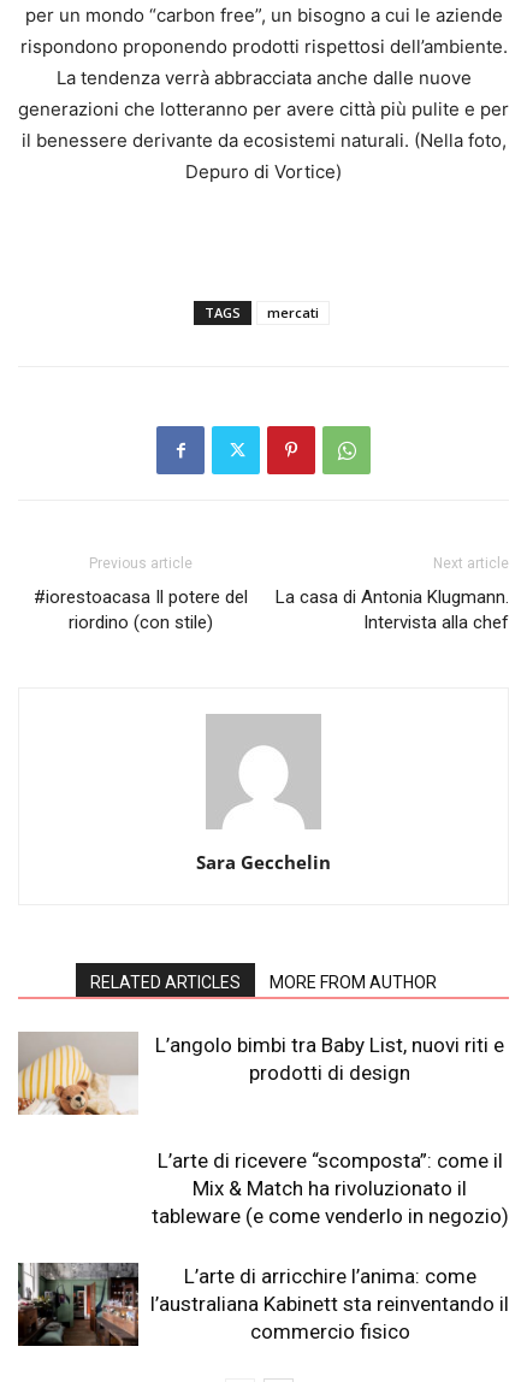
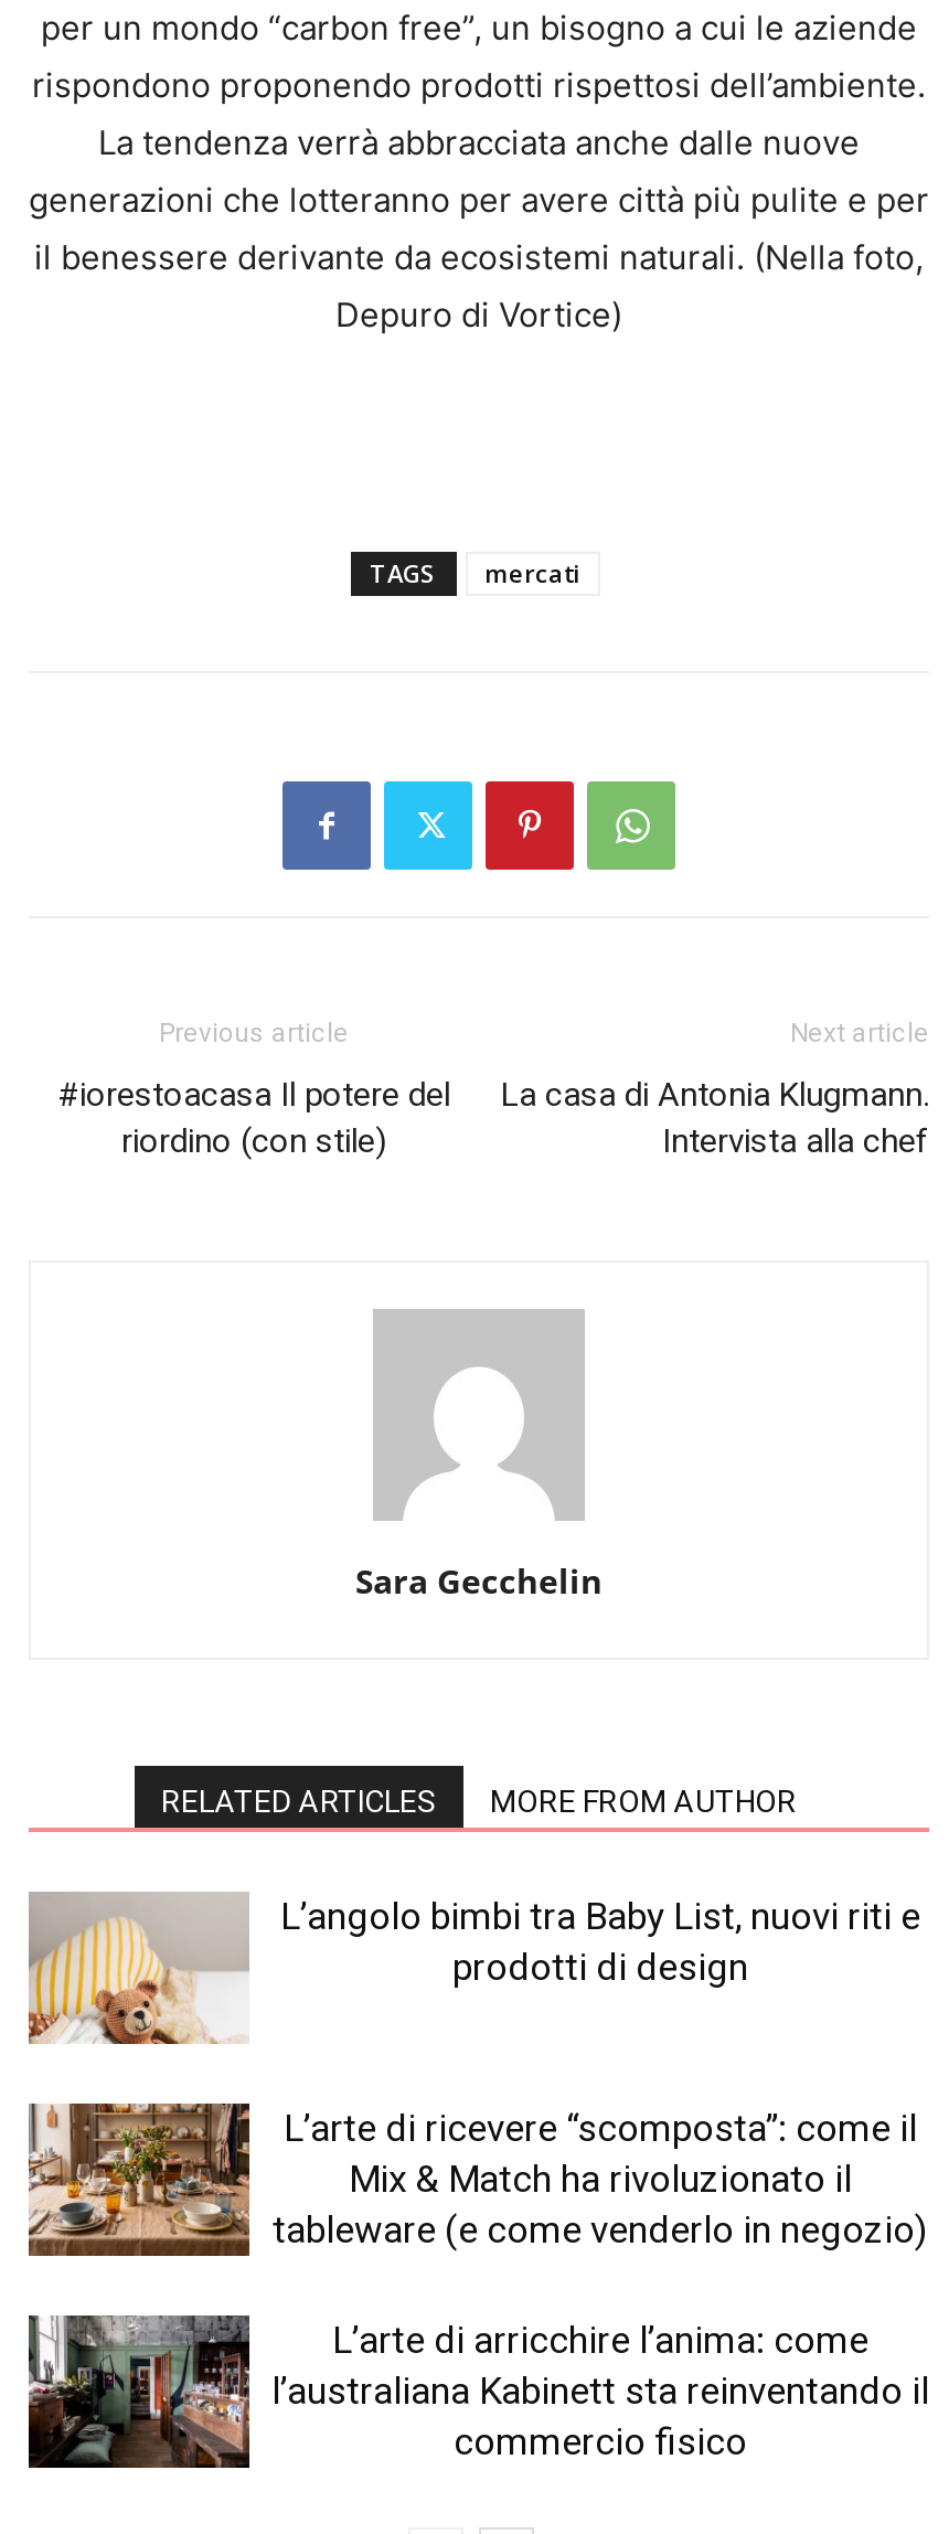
+ [image]
